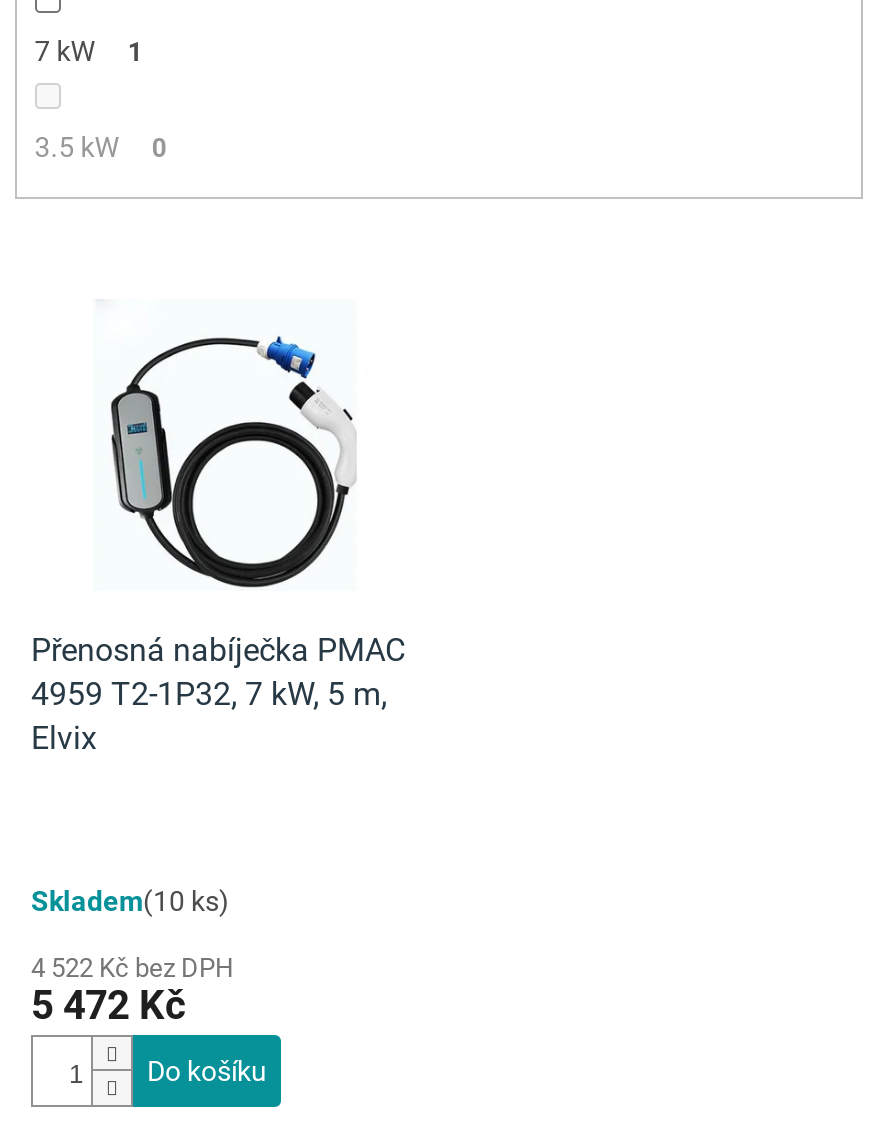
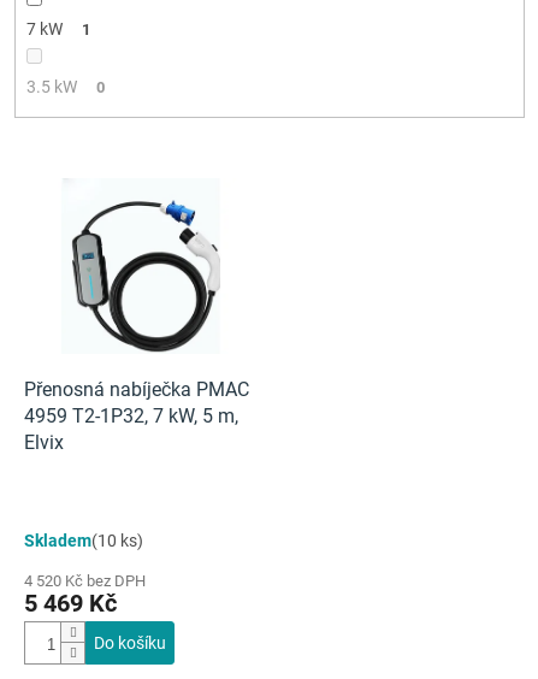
- 4 522 Kč bez DPH
+ 4 520 Kč bez DPH

- 5 472 Kč
+ 5 469 Kč
